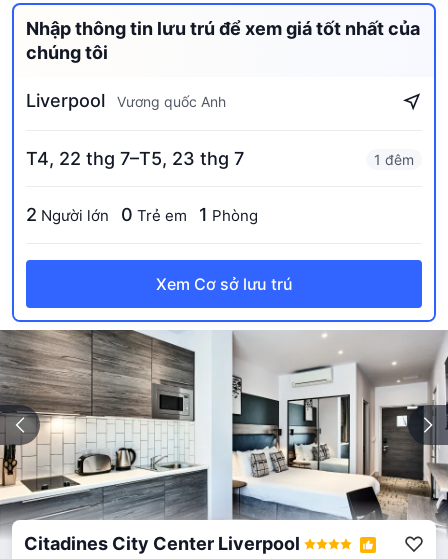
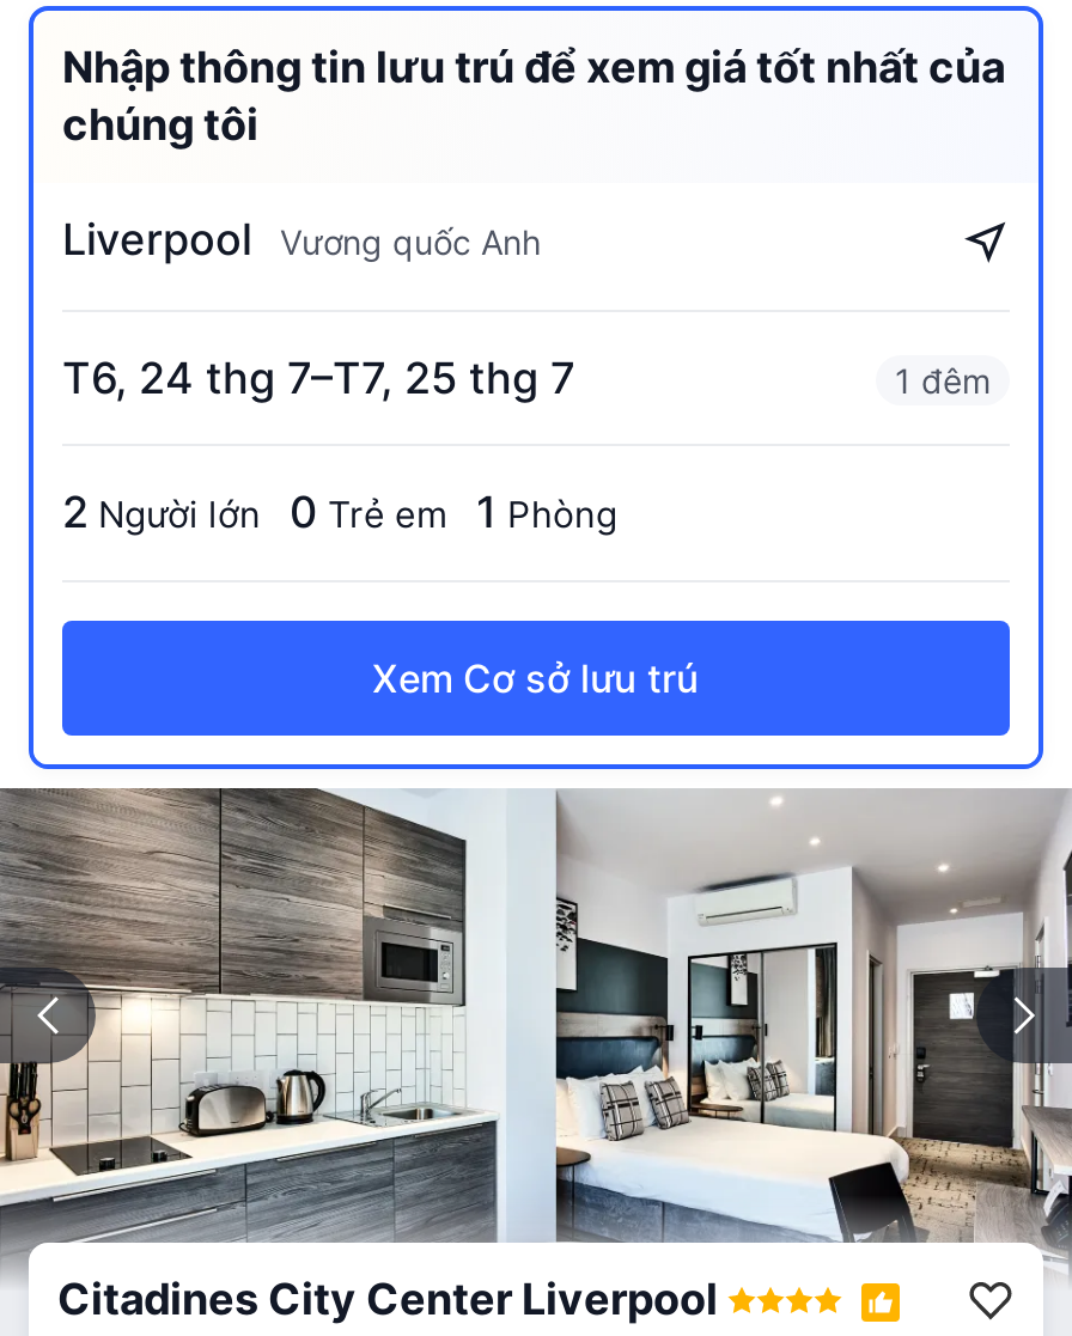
- T4, 22 thg 7–T5, 23 thg 7
+ T6, 24 thg 7–T7, 25 thg 7
